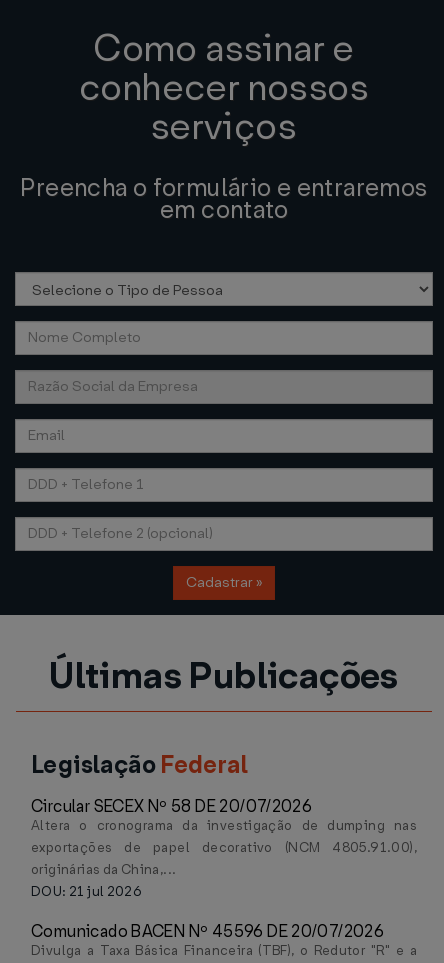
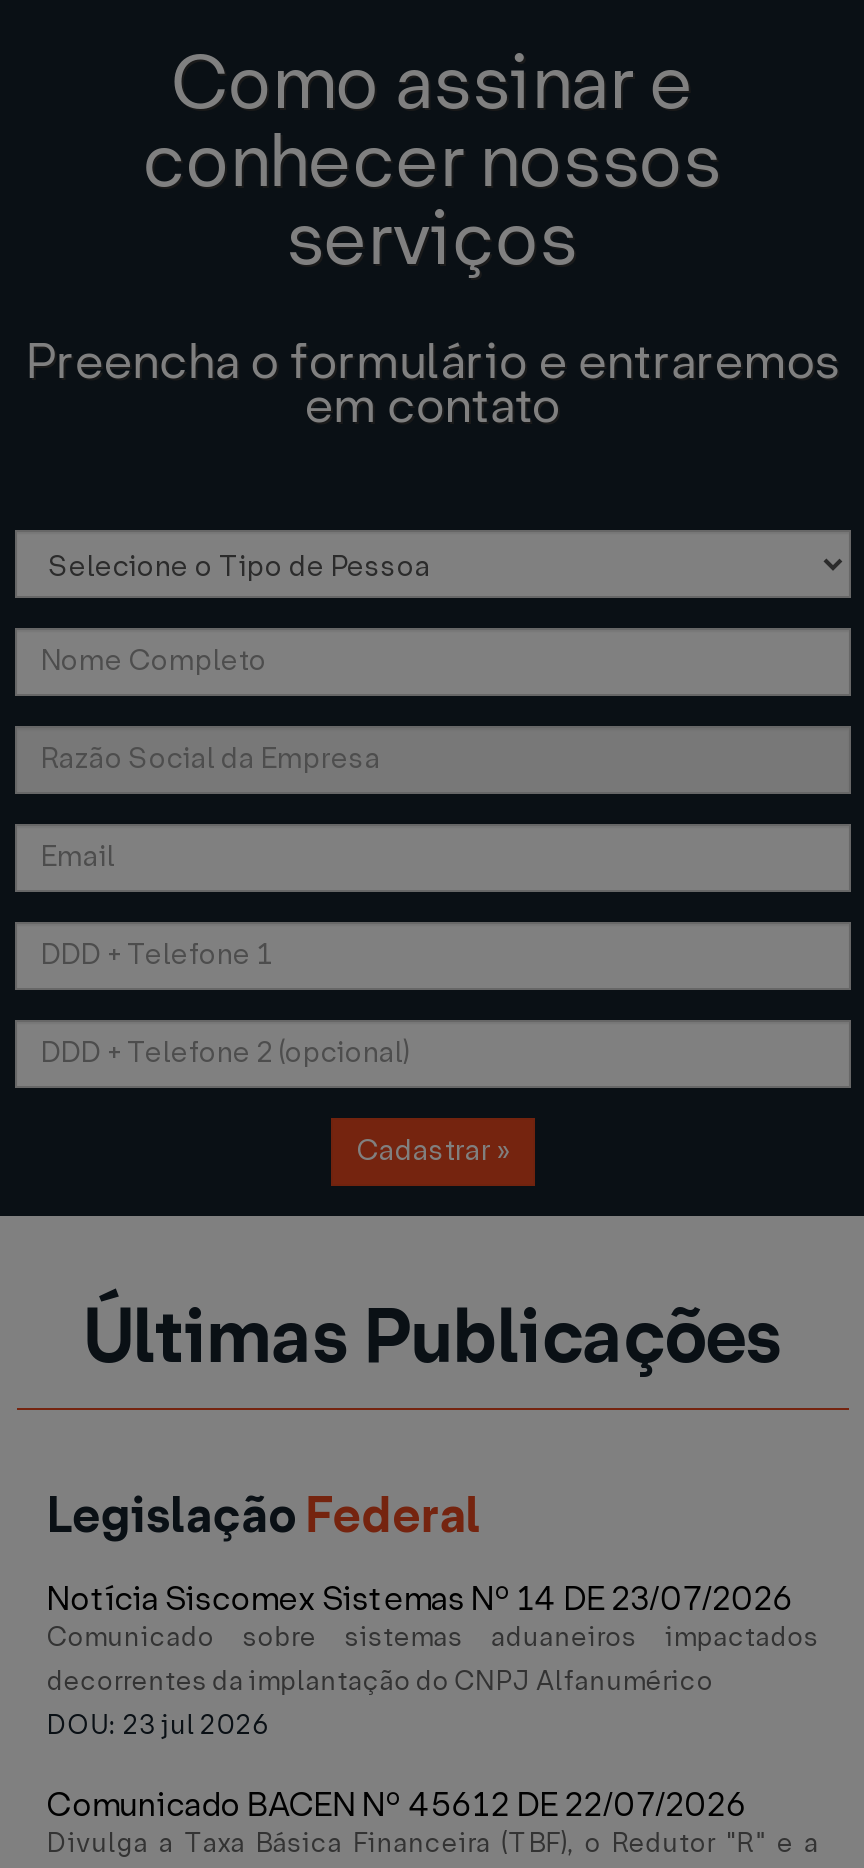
- Circular SECEX Nº 58 DE 20/07/2026
- Altera o cronograma da investigação de dumping nas
- exportações de papel decorativo (NCM 4805.91.00),
- originárias da China,...
- DOU: 21 jul 2026
+ Notícia Siscomex Sistemas Nº 14 DE 23/07/2026
+ Comunicado sobre sistemas aduaneiros impactados
+ decorrentes da implantação do CNPJ Alfanumérico
+ DOU: 23 jul 2026

- Comunicado BACEN Nº 45596 DE 20/07/2026
+ Comunicado BACEN Nº 45612 DE 22/07/2026
